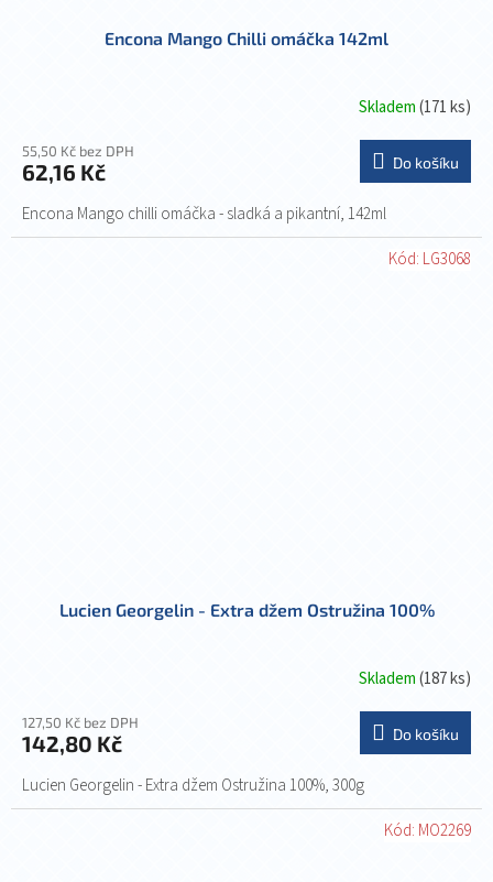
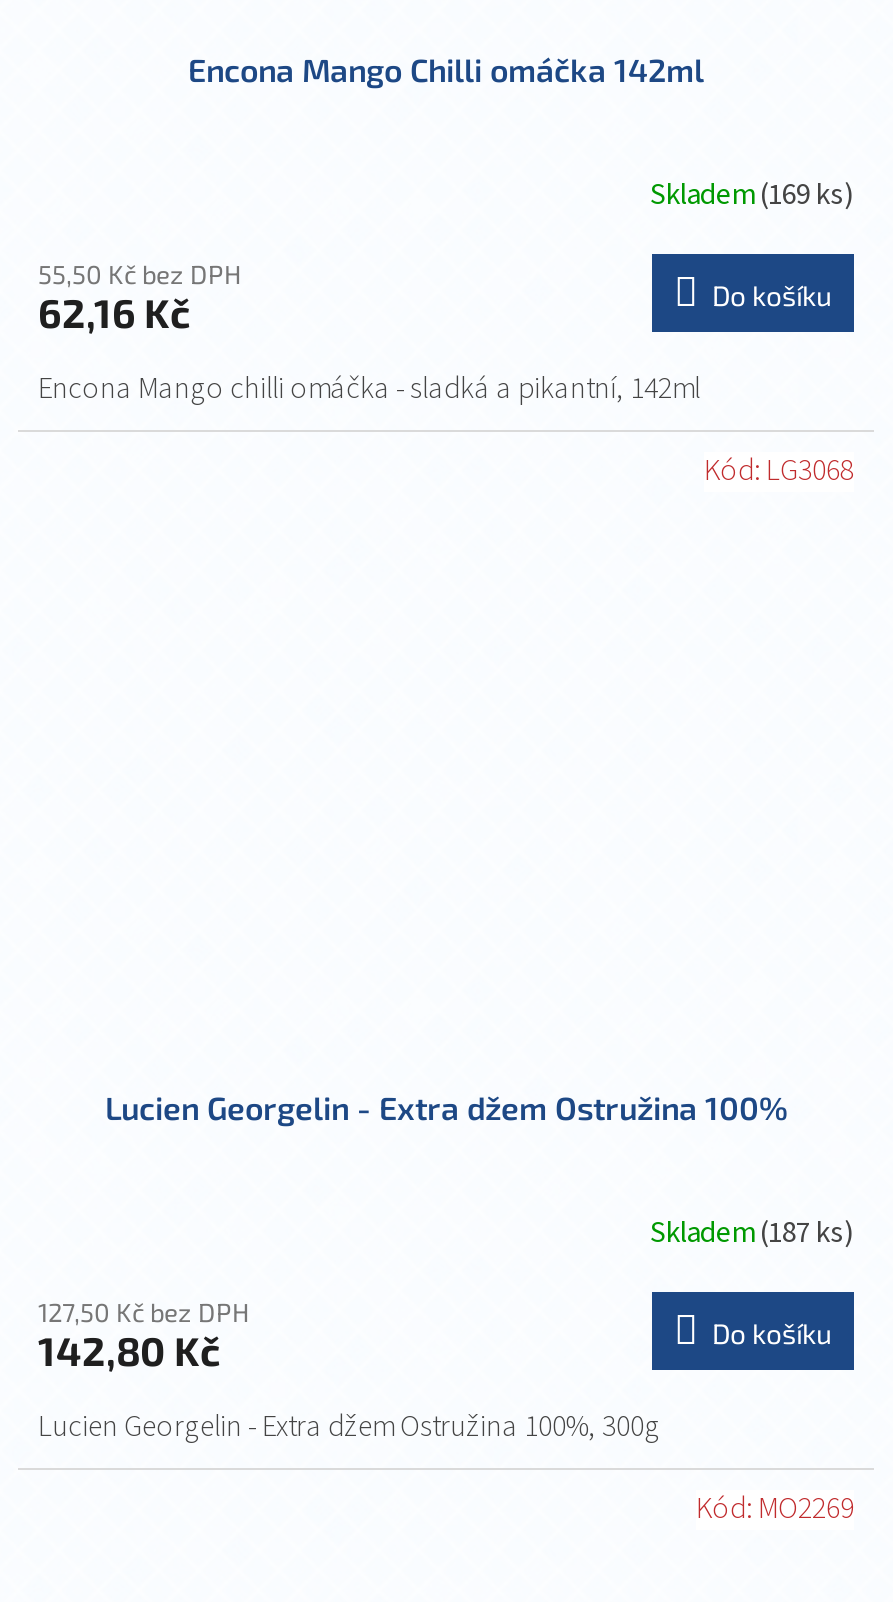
- Skladem(171 ks)
+ Skladem(169 ks)
